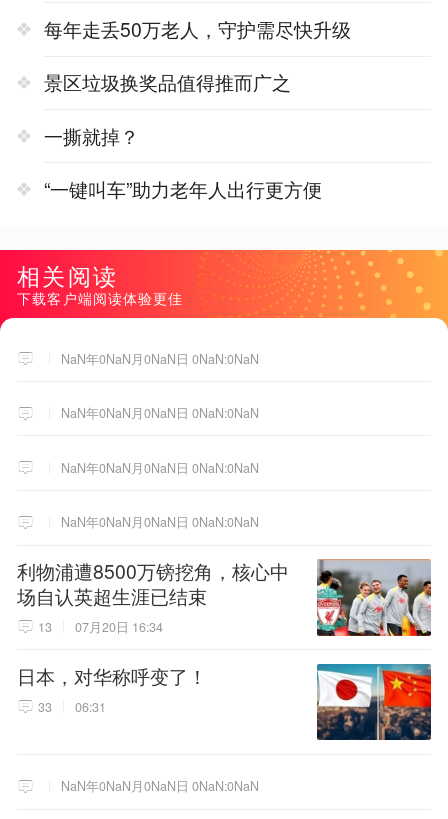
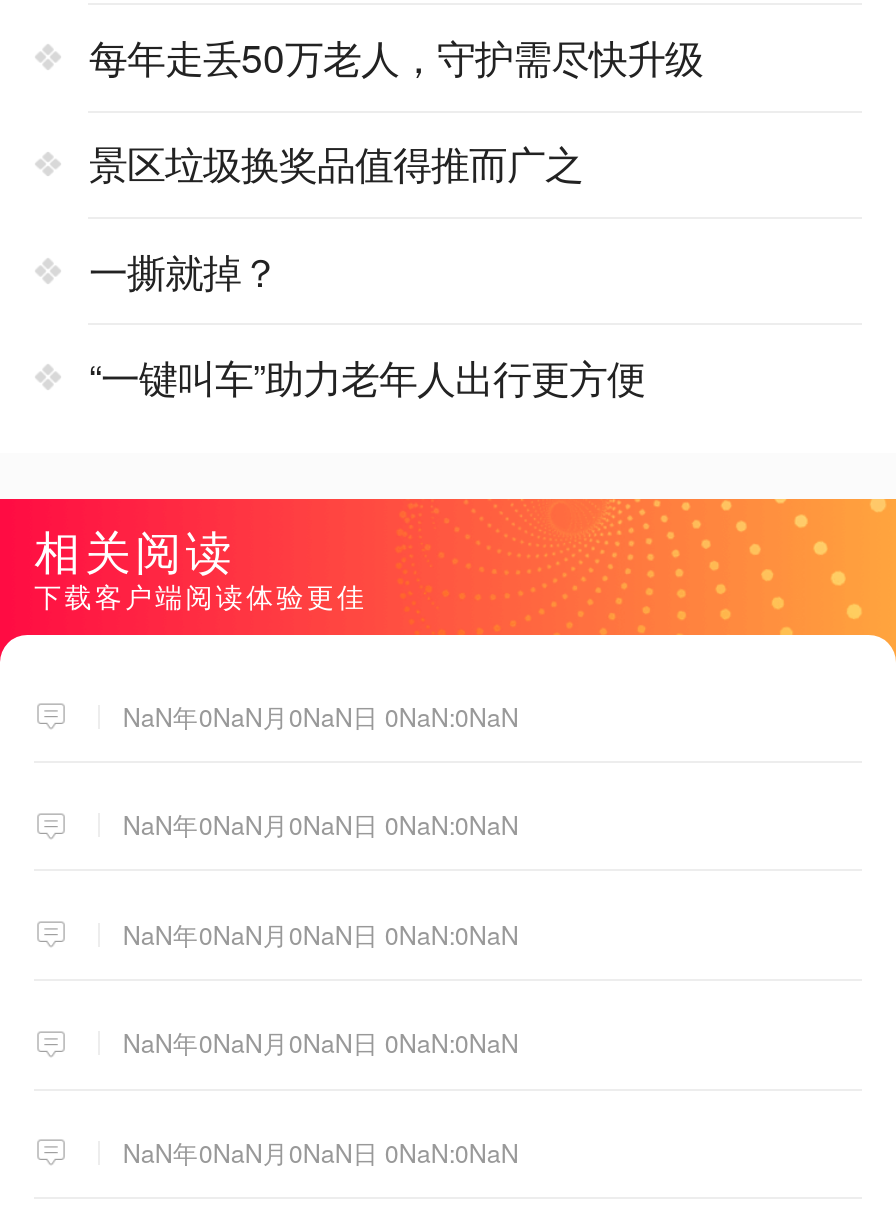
- [image]
- 利物浦遭8500万镑挖角，核心中
- 场自认英超生涯已结束
- 13
- 07月20日 16:34
- 日本，对华称呼变了！
- 33
- 06:31

- [image]
